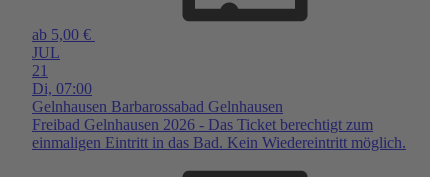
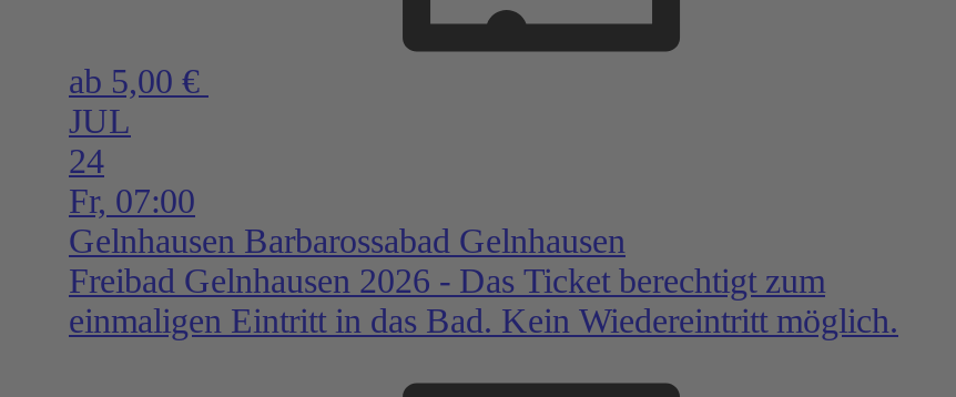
- 21
- Di, 07:00
+ 24
+ Fr, 07:00
